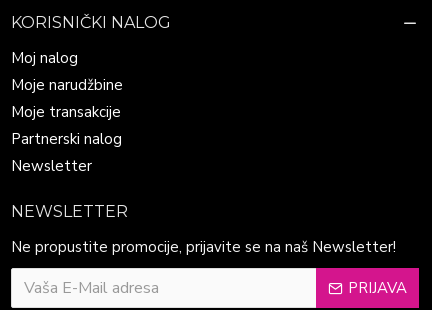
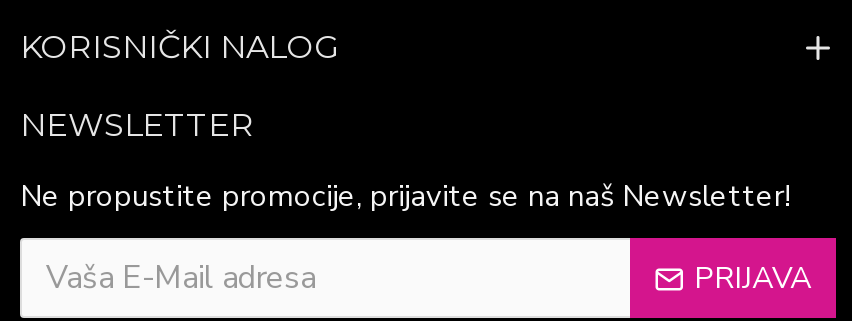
- Moj nalog
- Moje narudžbine
- Moje transakcije
- Partnerski nalog
- Newsletter
